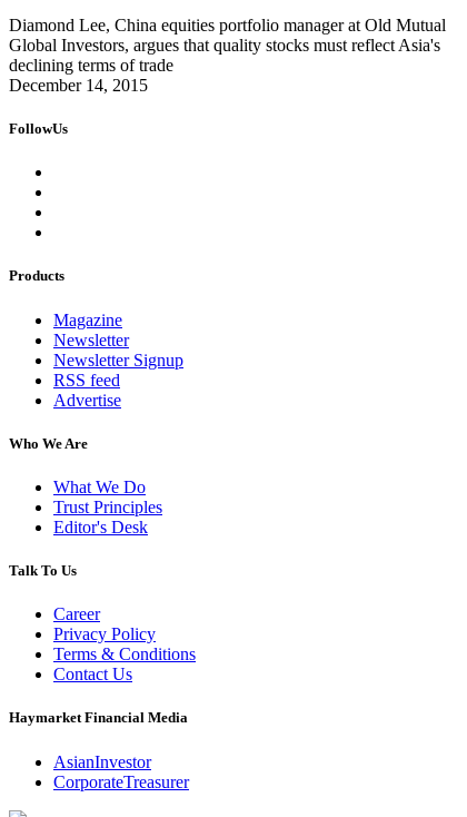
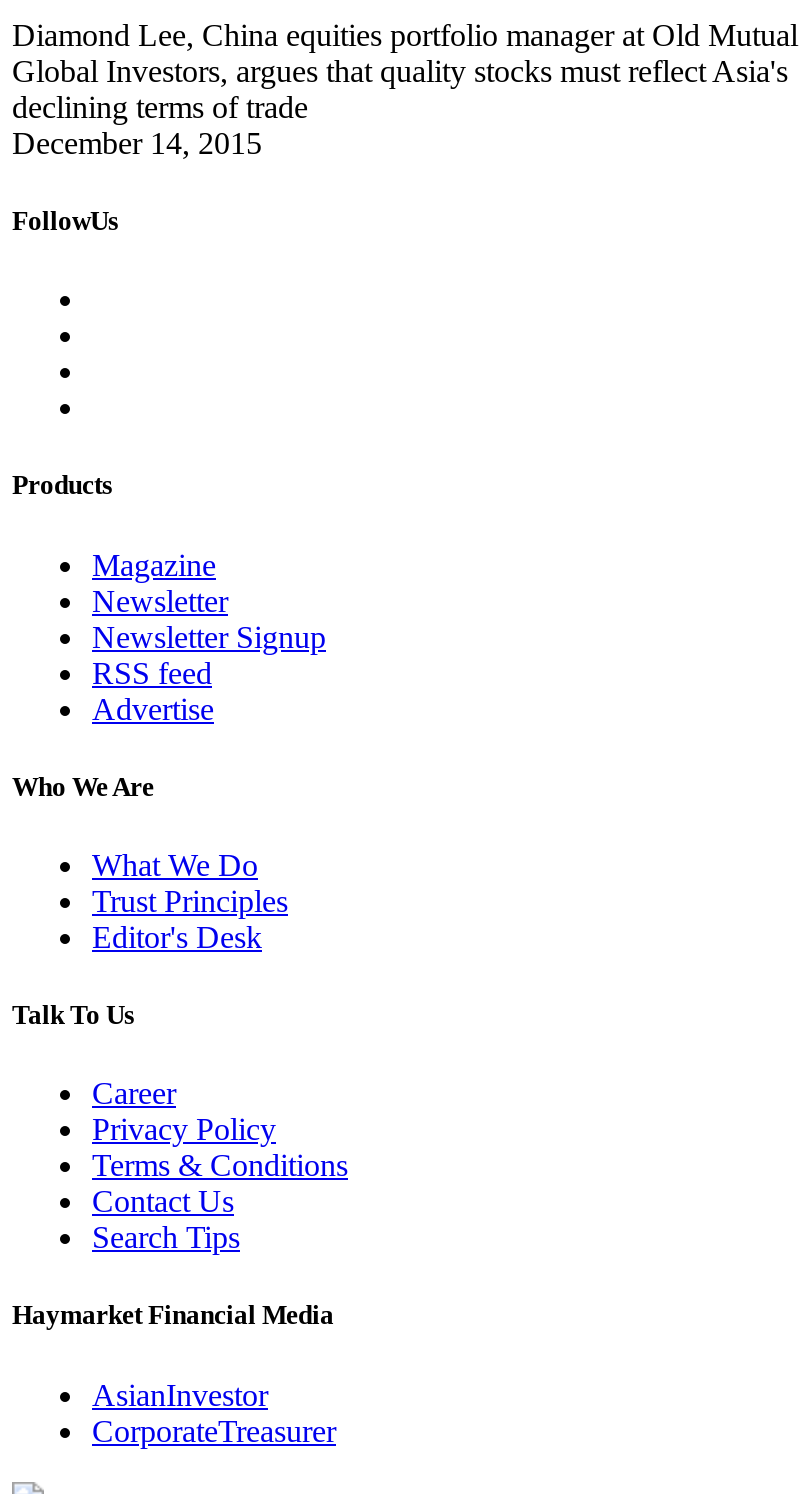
+ Search Tips
